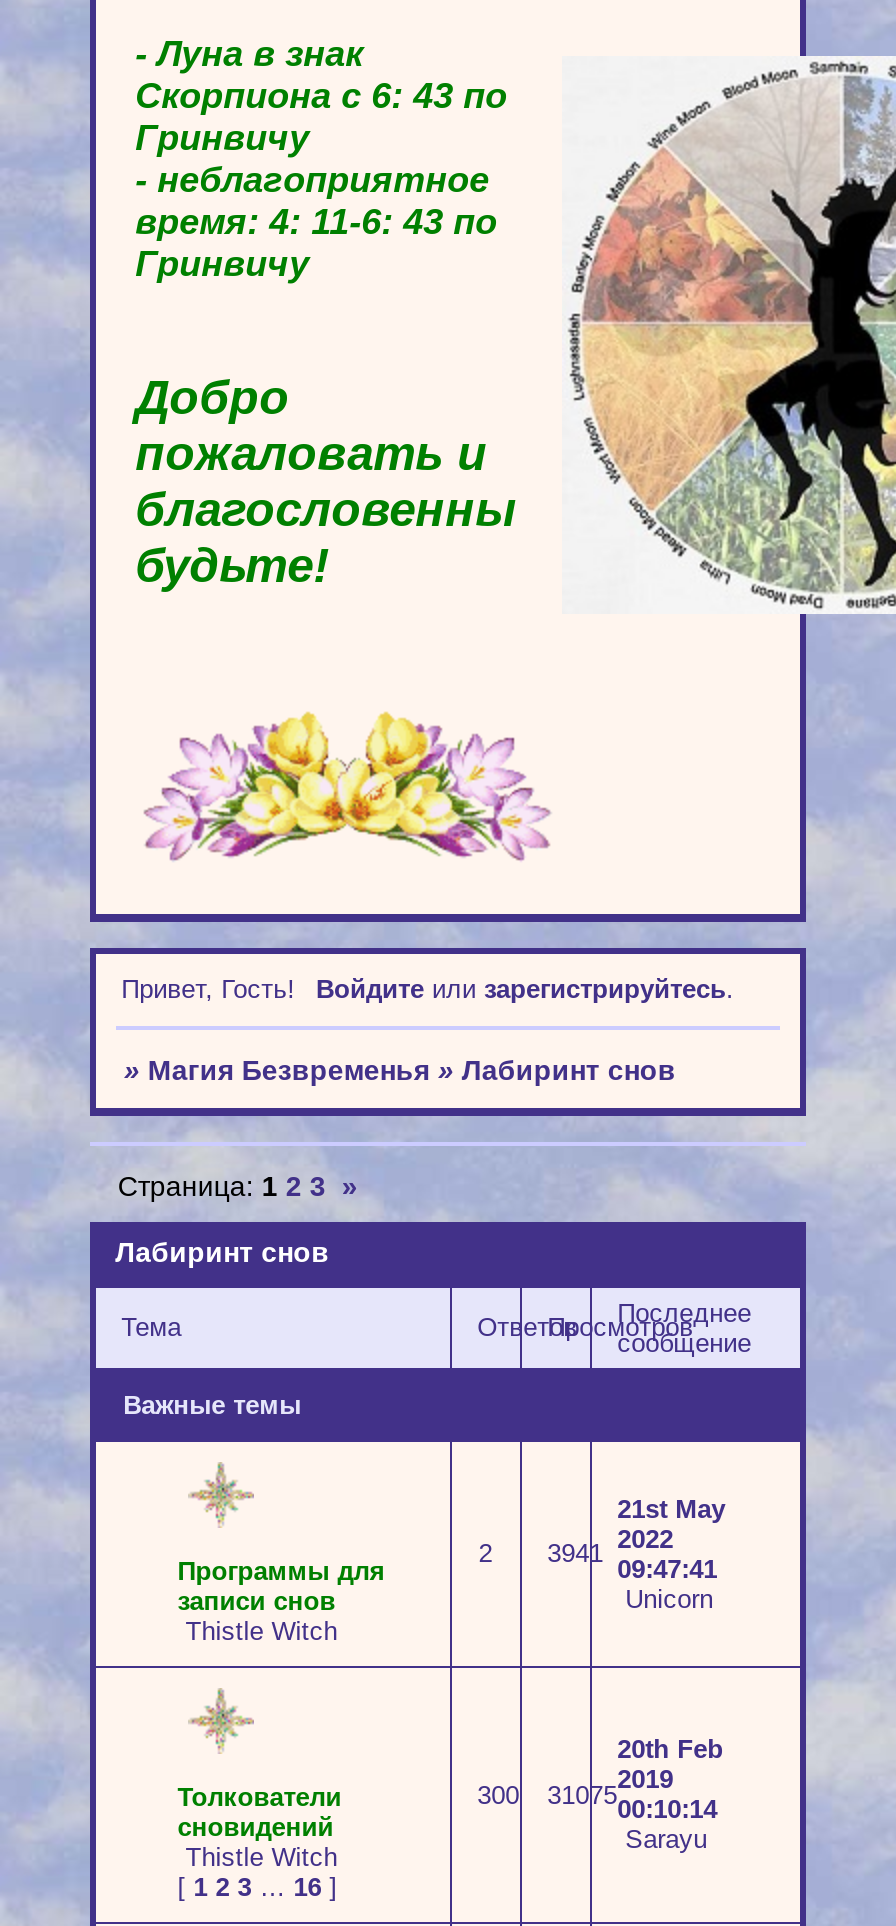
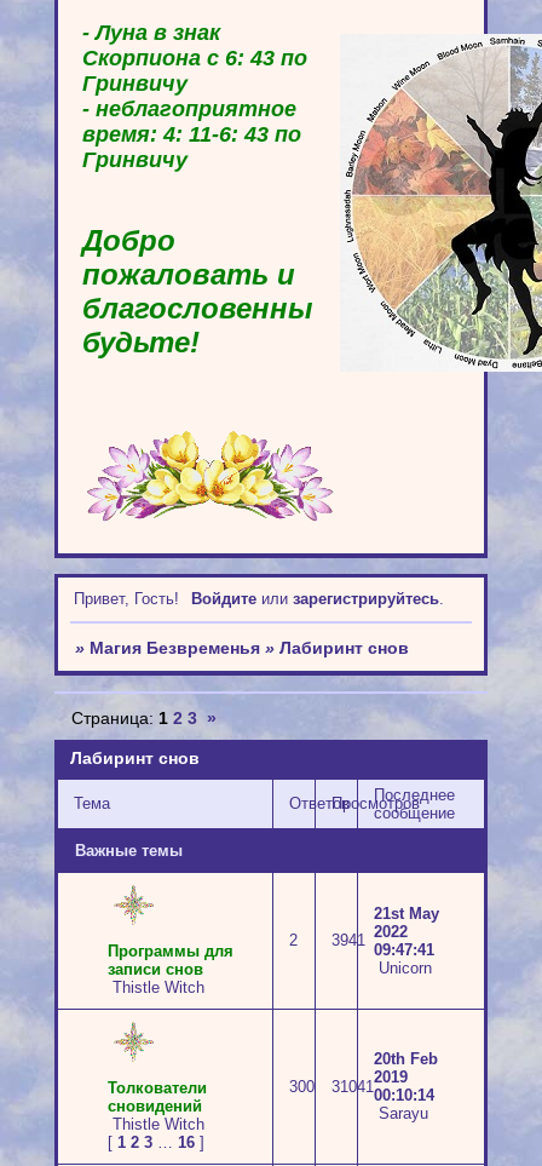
- 300 31075 00:10:14
+ 300 31041 00:10:14
